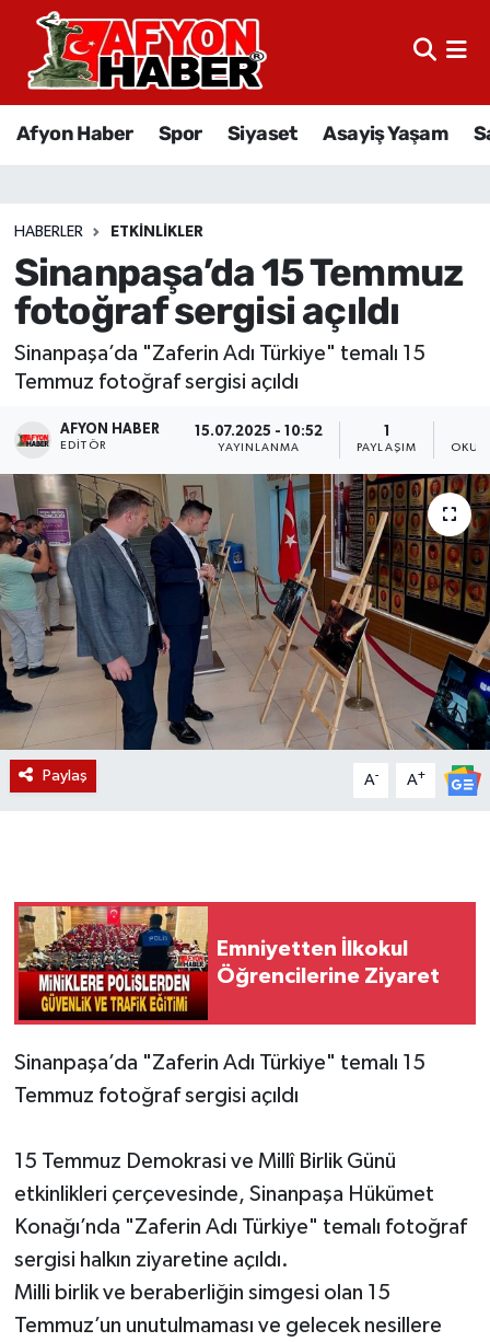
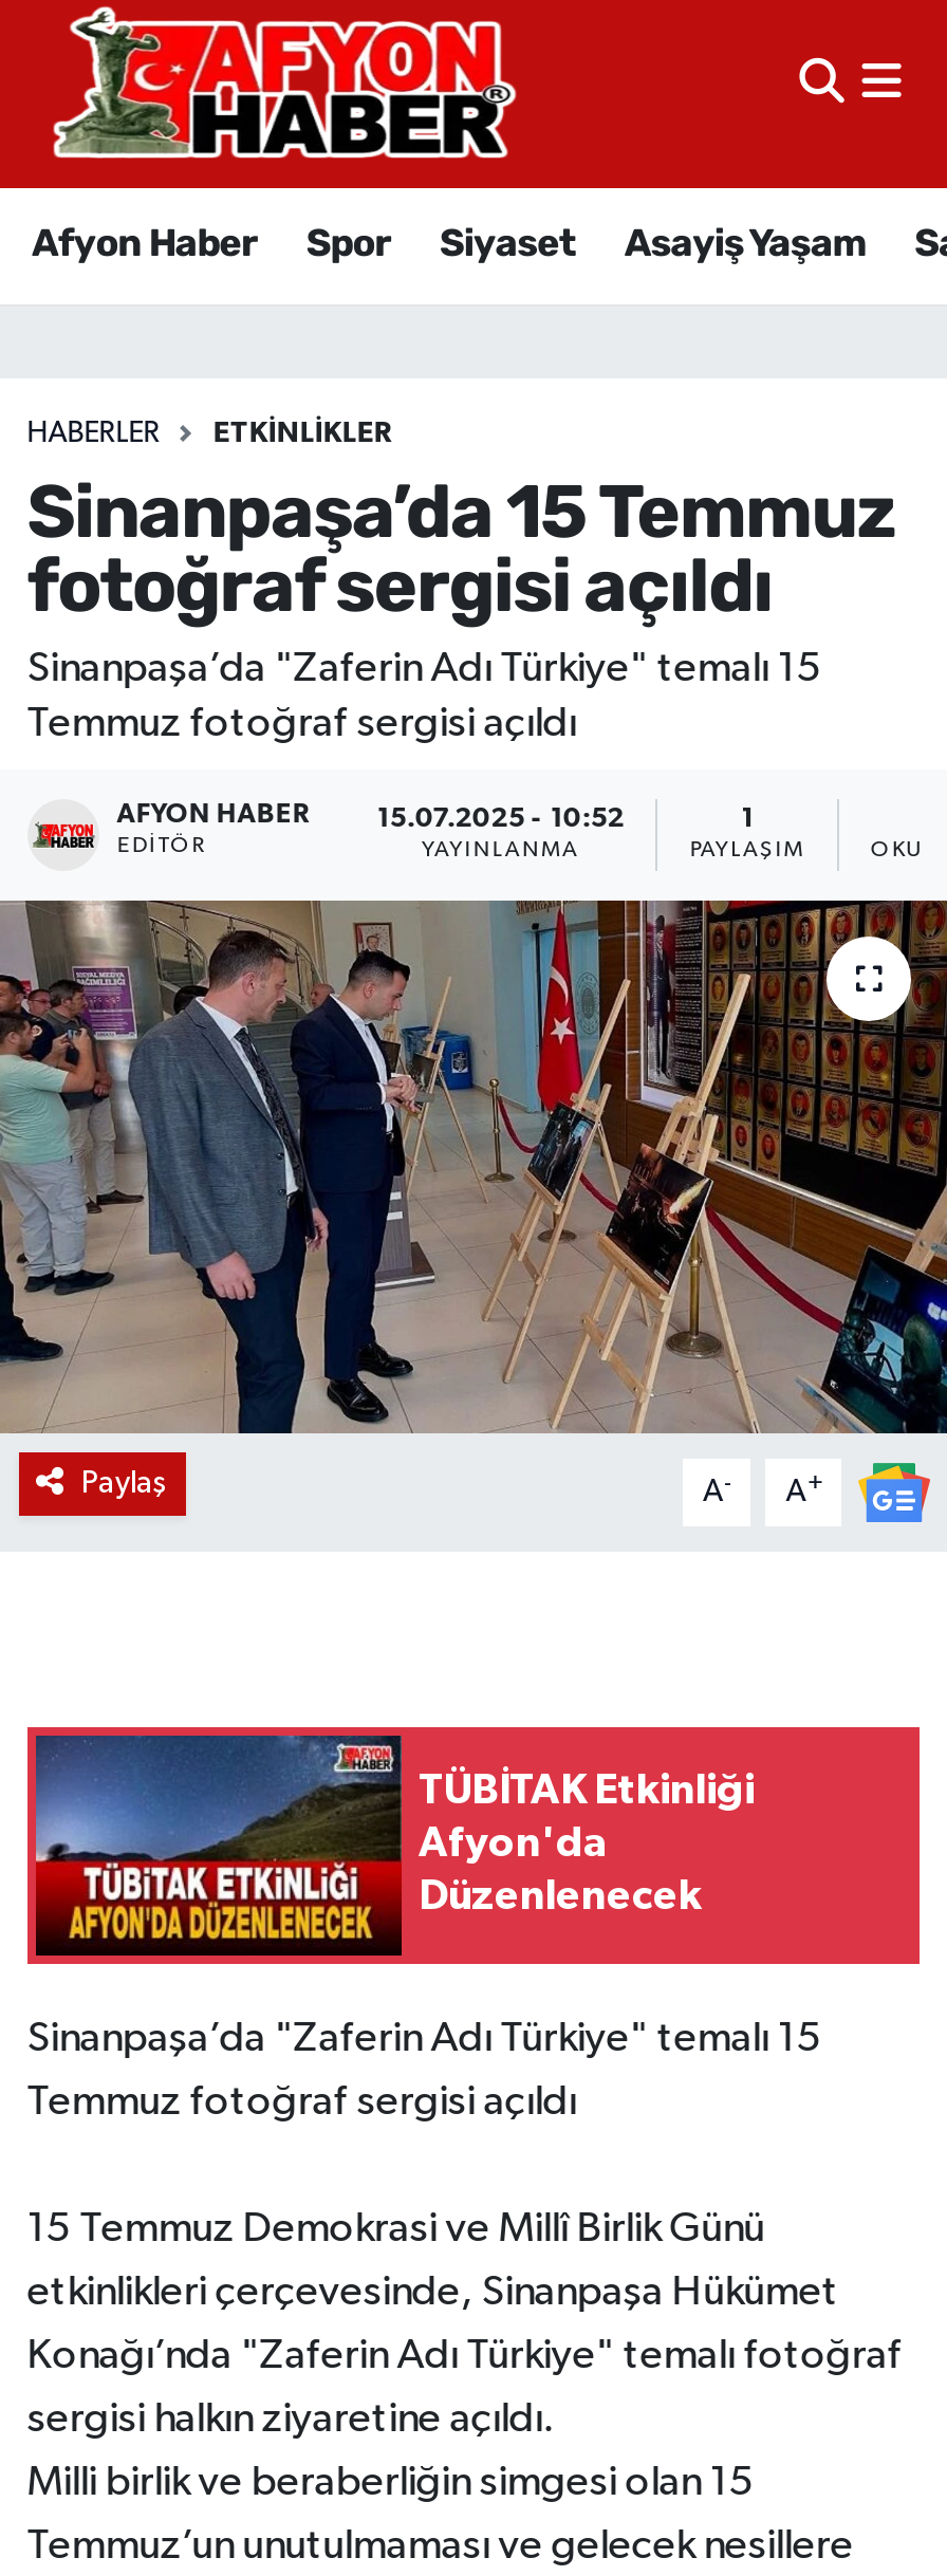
- [image]
- Emniyetten İlkokul
- Öğrencilerine Ziyaret
+ [image]
+ TÜBİTAK Etkinliği
+ Afyon'da
+ Düzenlenecek
